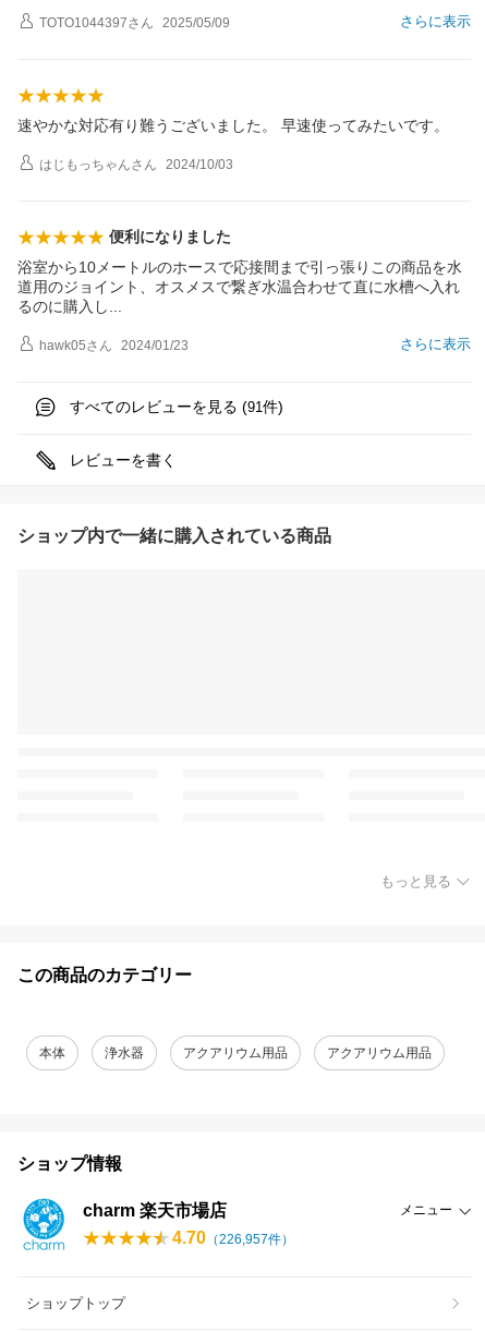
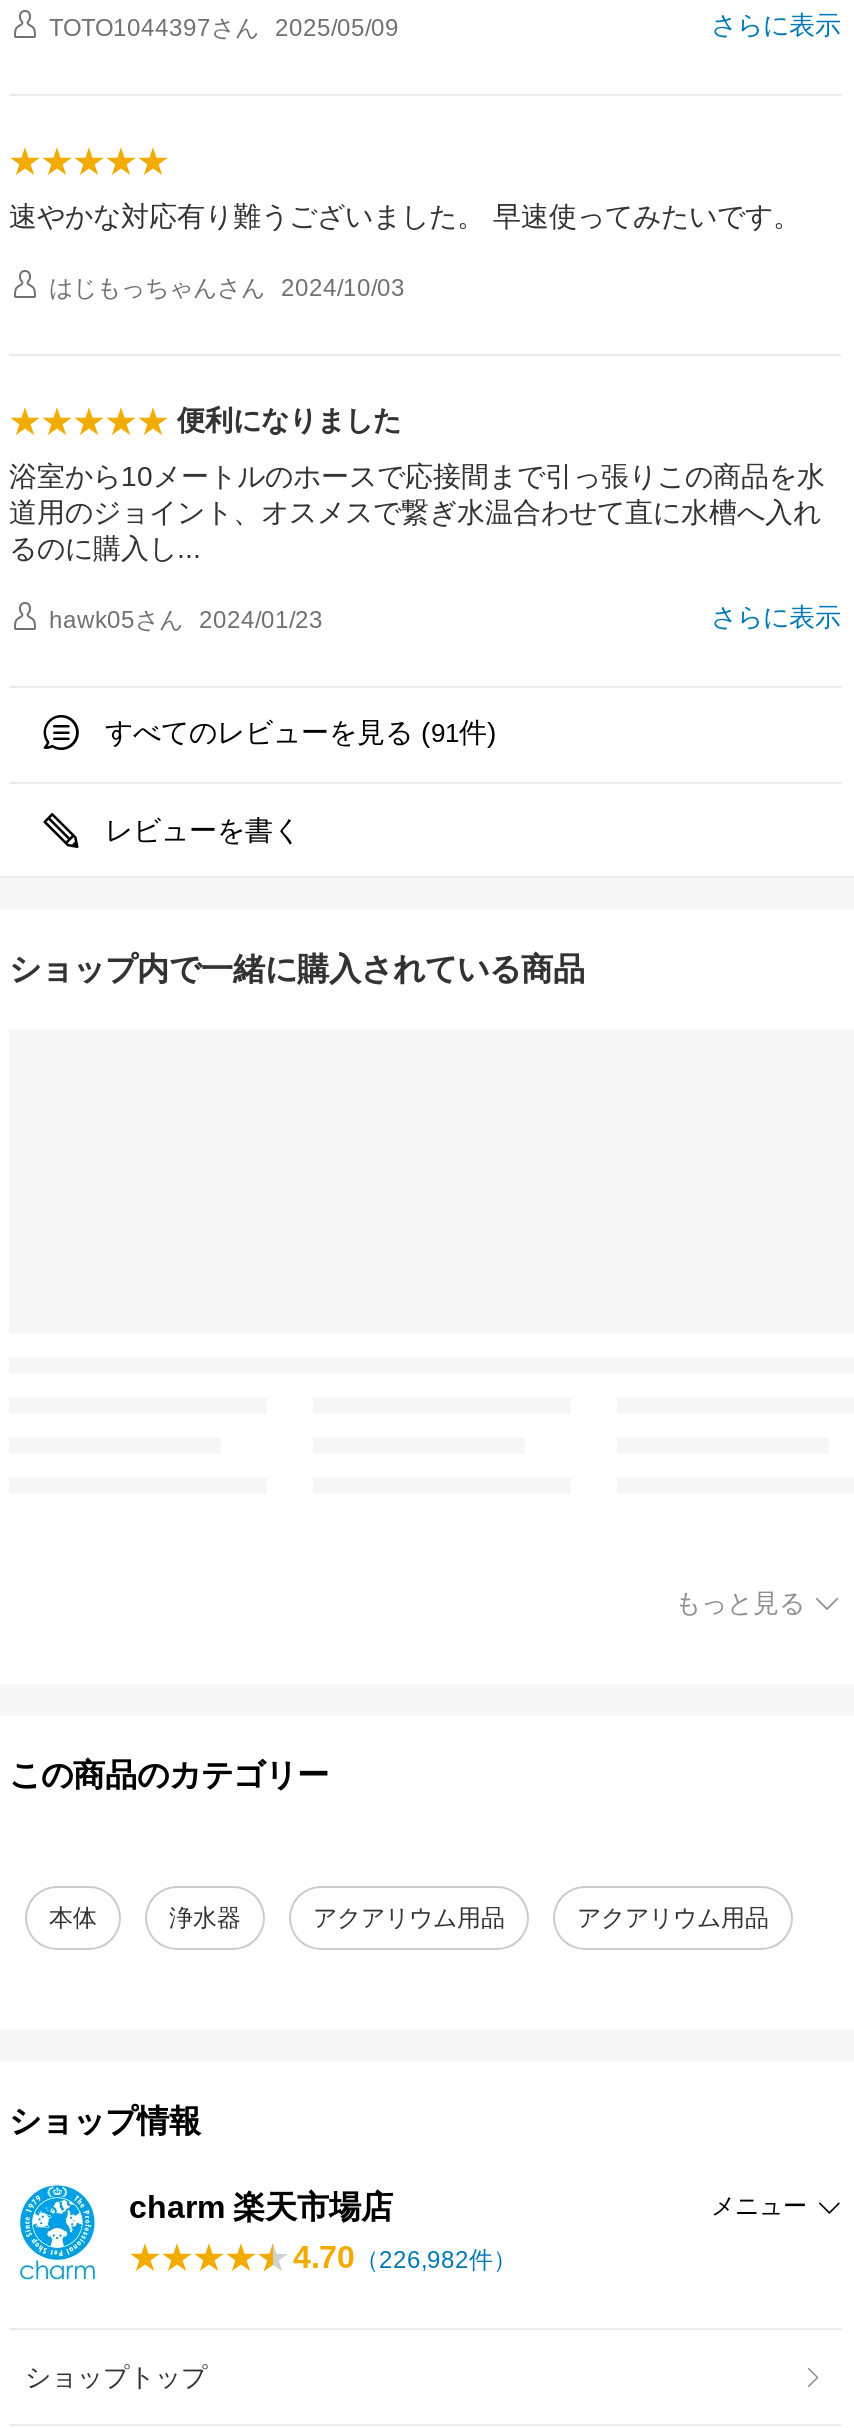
- 4.70（226,957件）
+ 4.70（226,982件）
